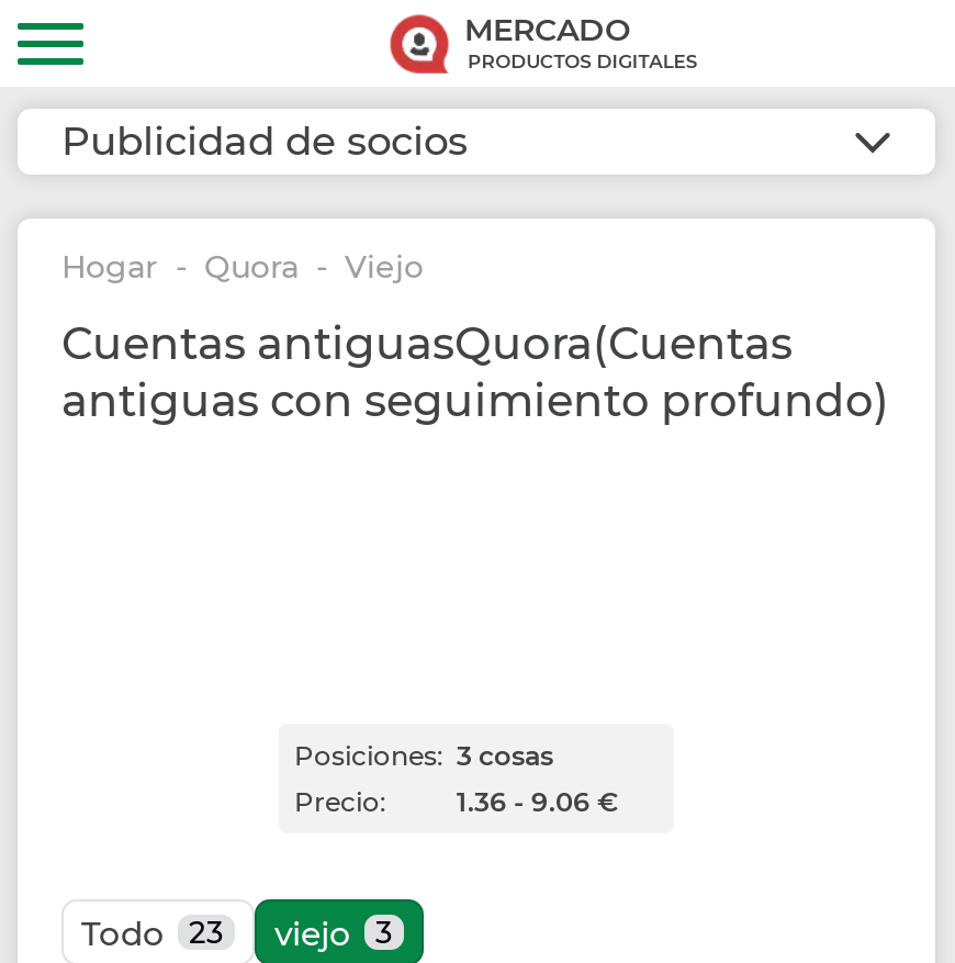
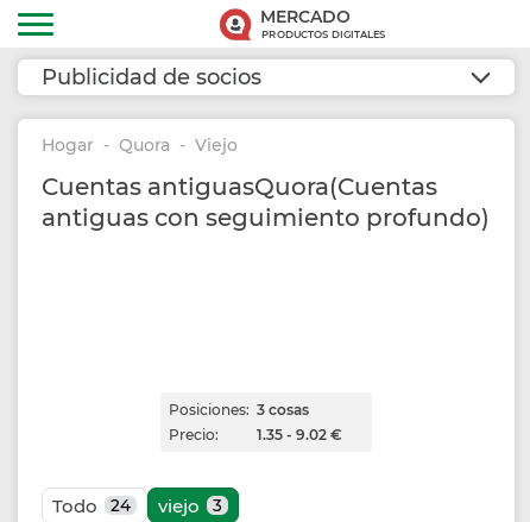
- 1.36 - 9.06 €
+ 1.35 - 9.02 €

- Todo 23 viejo 3
+ Todo 24 viejo 3
